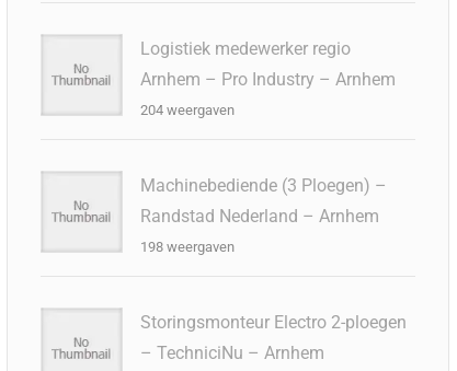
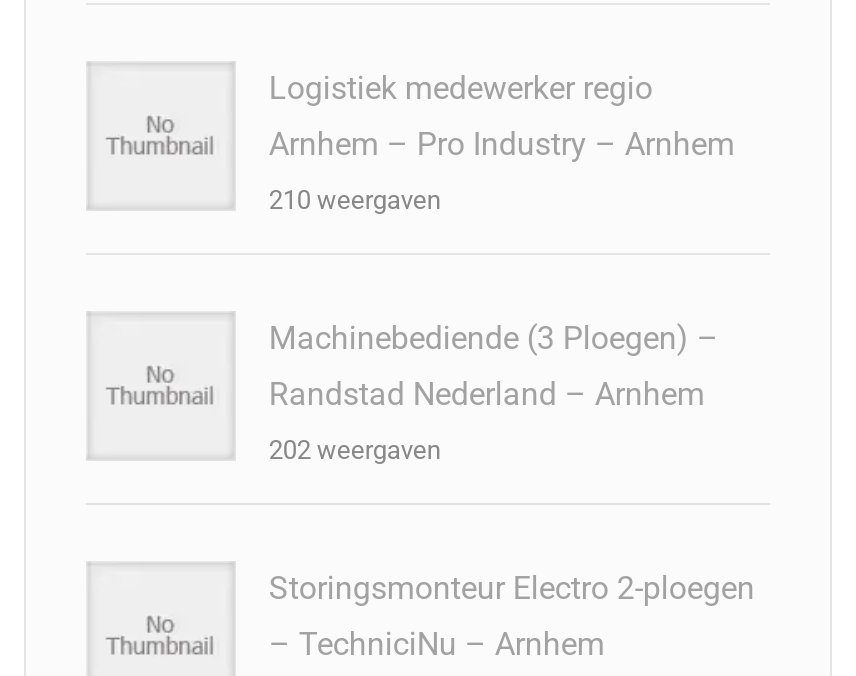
- 204 weergaven
+ 210 weergaven

- 198 weergaven
+ 202 weergaven
